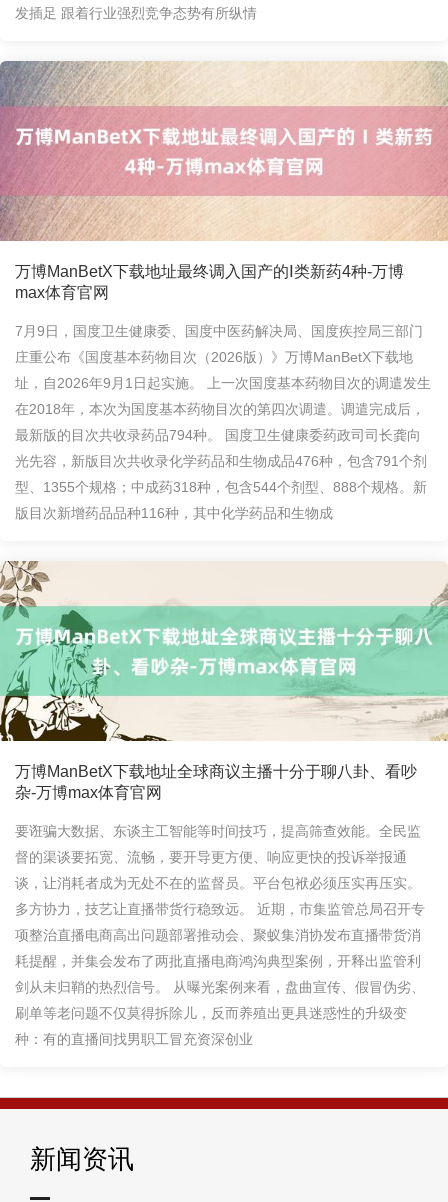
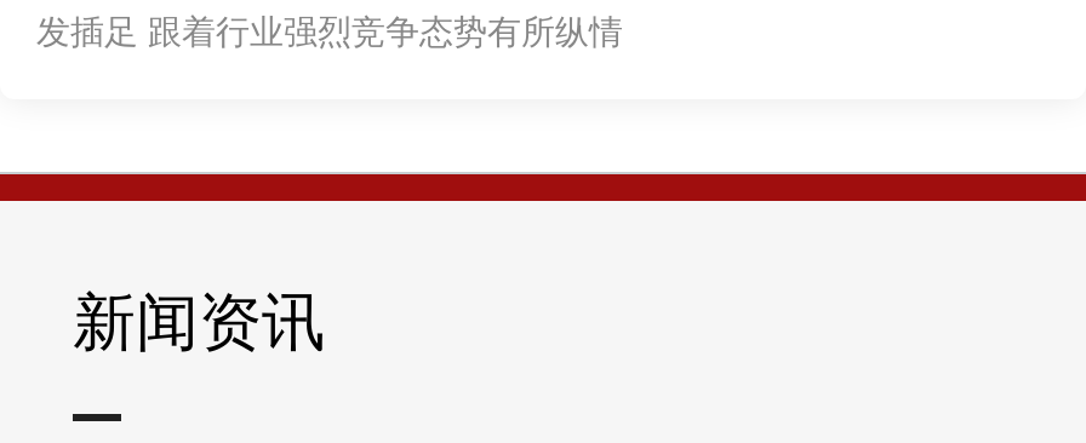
- [image]
- 万博ManBetX下载地址最终调入国产的Ⅰ类新药4种-万博
- max体育官网
- 7月9日，国度卫生健康委、国度中医药解决局、国度疾控局三部门
- 庄重公布《国度基本药物目次（2026版）》万博ManBetX下载地
- 址，自2026年9月1日起实施。 上一次国度基本药物目次的调遣发生
- 在2018年，本次为国度基本药物目次的第四次调遣。调遣完成后，
- 最新版的目次共收录药品794种。 国度卫生健康委药政司司长龚向
- 光先容，新版目次共收录化学药品和生物成品476种，包含791个剂
- 型、1355个规格；中成药318种，包含544个剂型、888个规格。新
- 版目次新增药品品种116种，其中化学药品和生物成

- [image]
- 万博ManBetX下载地址全球商议主播十分于聊八卦、看吵
- 杂-万博max体育官网
- 要诳骗大数据、东谈主工智能等时间技巧，提高筛查效能。全民监
- 督的渠谈要拓宽、流畅，要开导更方便、响应更快的投诉举报通
- 谈，让消耗者成为无处不在的监督员。平台包袱必须压实再压实。
- 多方协力，技艺让直播带货行稳致远。 近期，市集监管总局召开专
- 项整治直播电商高出问题部署推动会、聚蚁集消协发布直播带货消
- 耗提醒，并集会发布了两批直播电商鸿沟典型案例，开释出监管利
- 剑从未归鞘的热烈信号。 从曝光案例来看，盘曲宣传、假冒伪劣、
- 刷单等老问题不仅莫得拆除儿，反而养殖出更具迷惑性的升级变
- 种：有的直播间找男职工冒充资深创业
